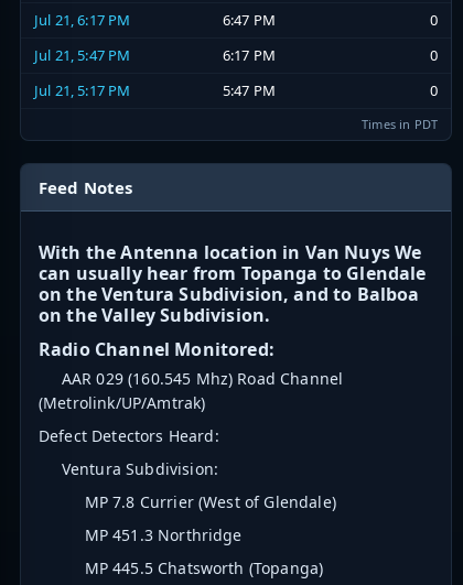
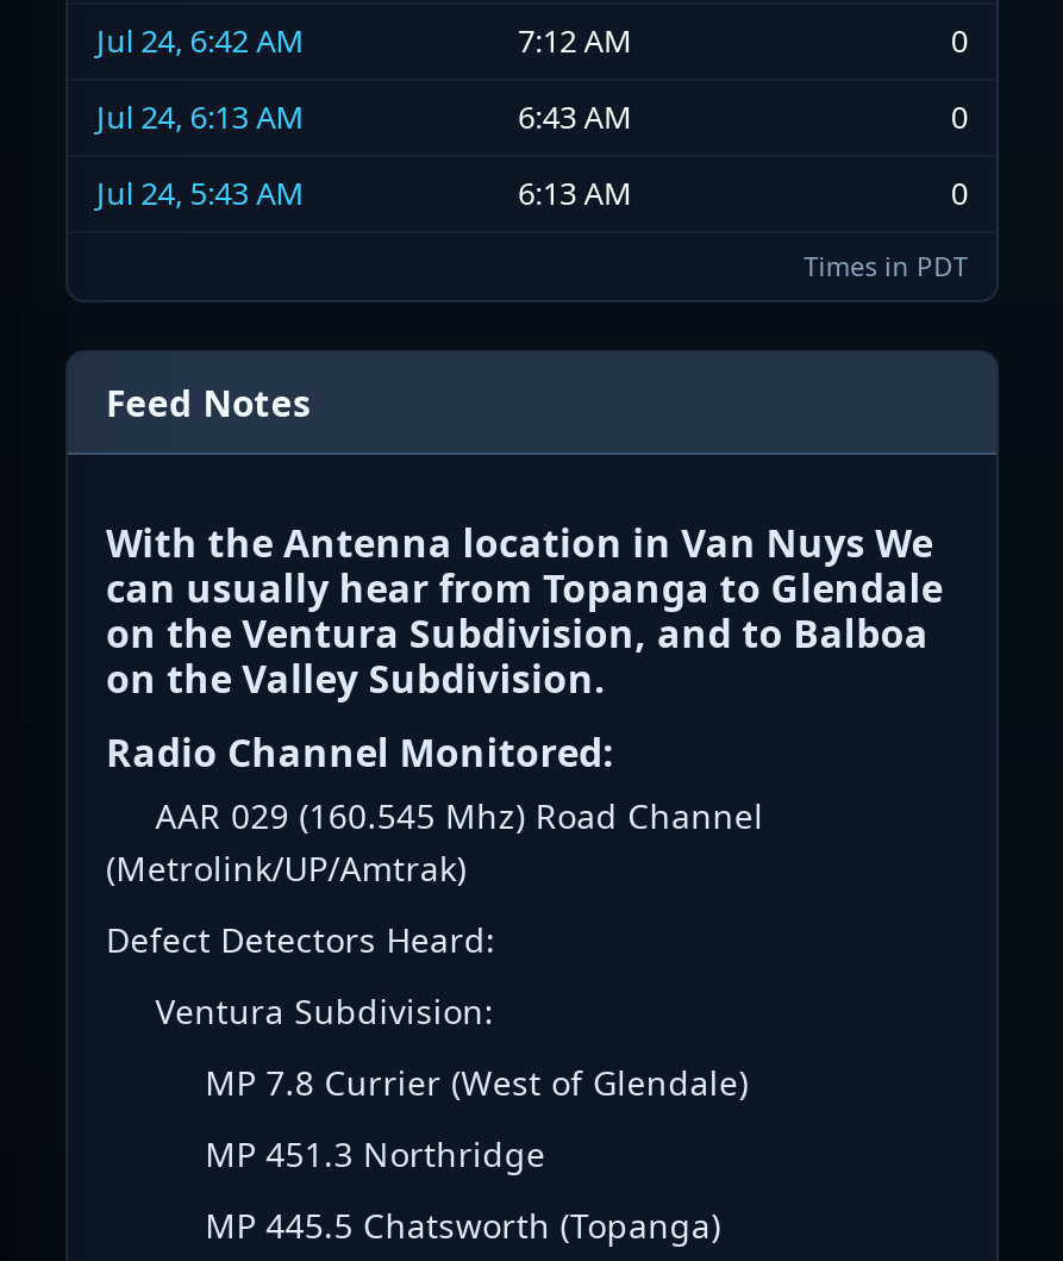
- Jul 21, 6:17 PM
- 6:47 PM
+ Jul 24, 6:42 AM
+ 7:12 AM

- Jul 21, 5:47 PM
- 6:17 PM
+ Jul 24, 6:13 AM
+ 6:43 AM

- Jul 21, 5:17 PM
- 5:47 PM
+ Jul 24, 5:43 AM
+ 6:13 AM
